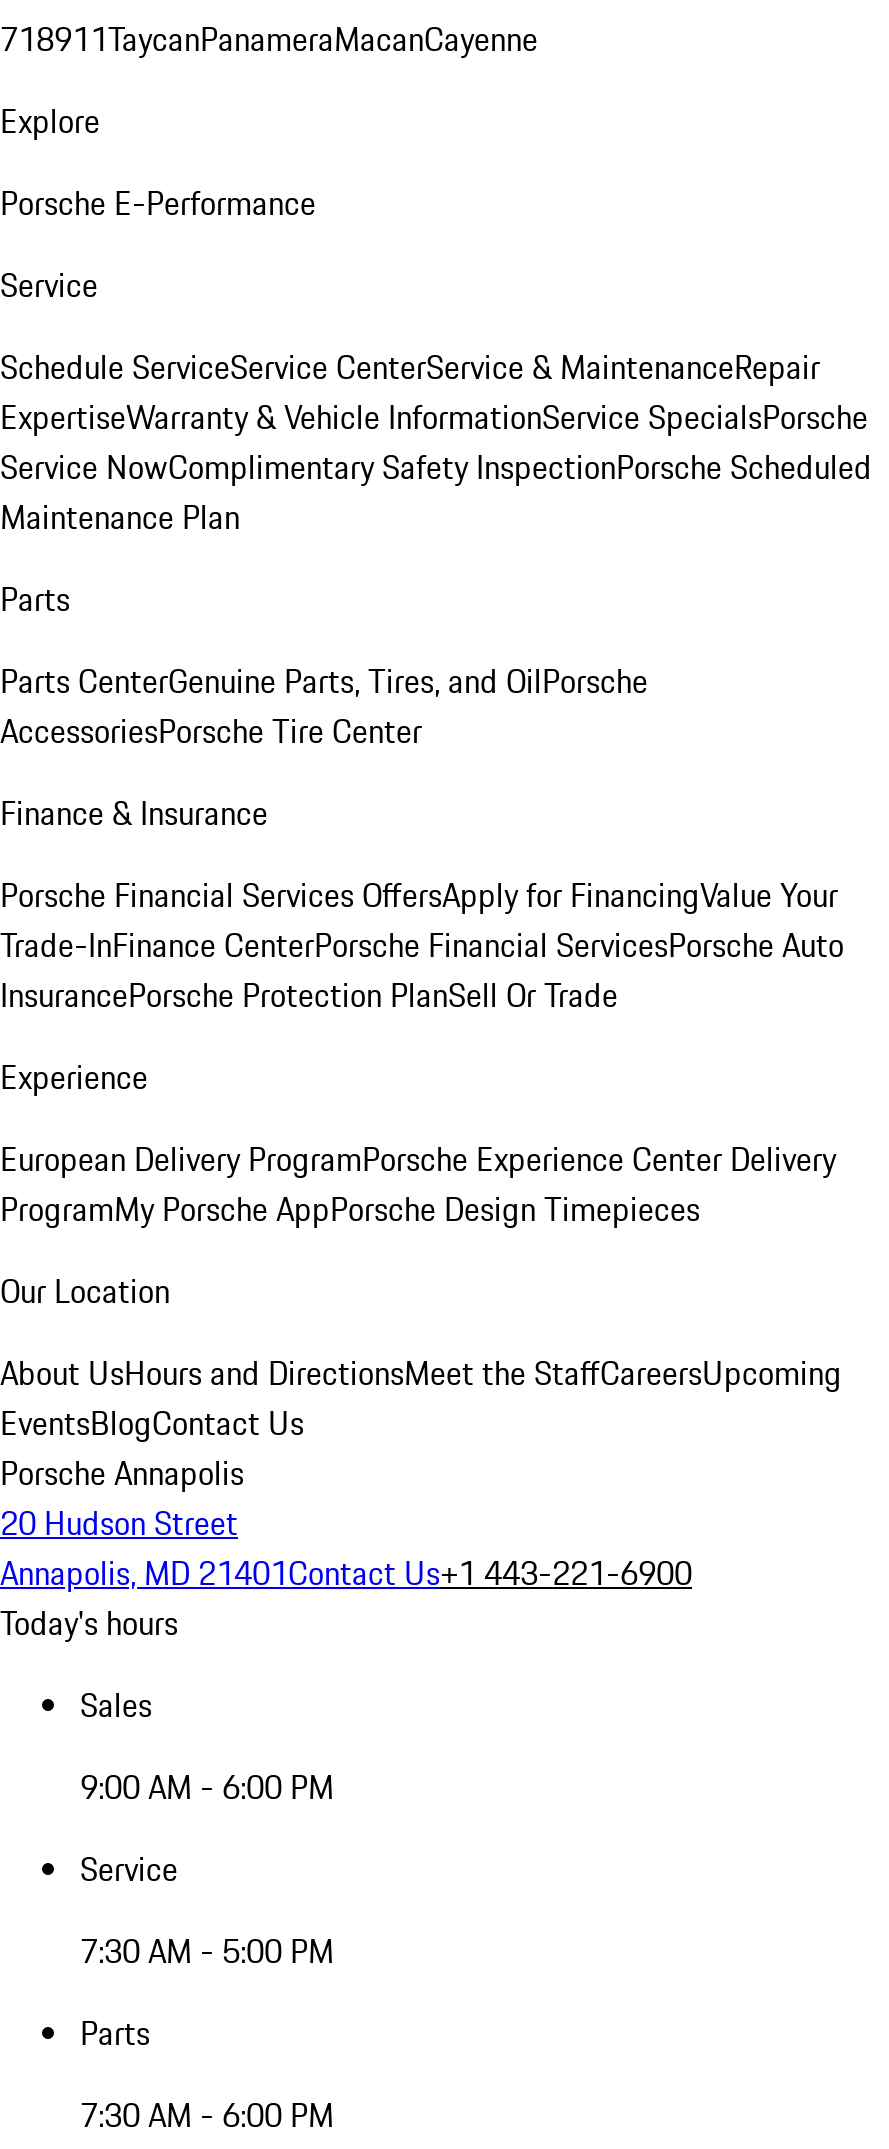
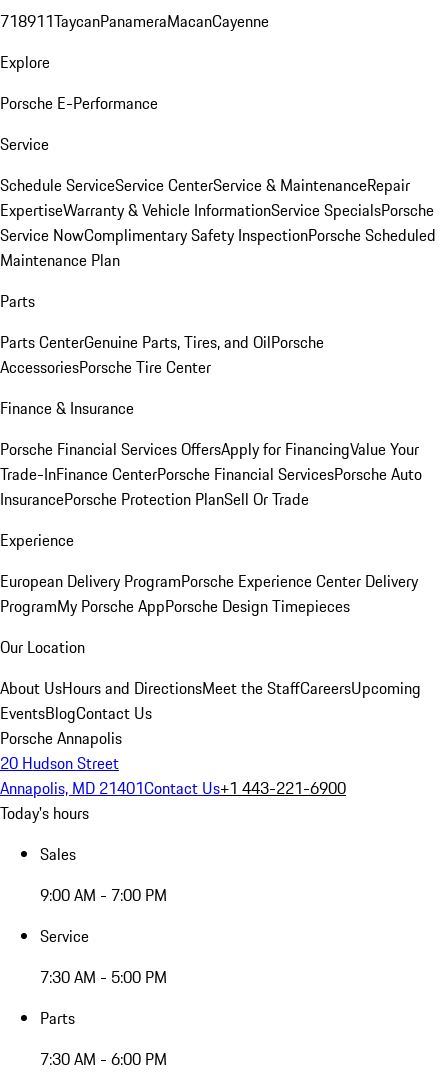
- 9:00 AM - 6:00 PM
+ 9:00 AM - 7:00 PM
